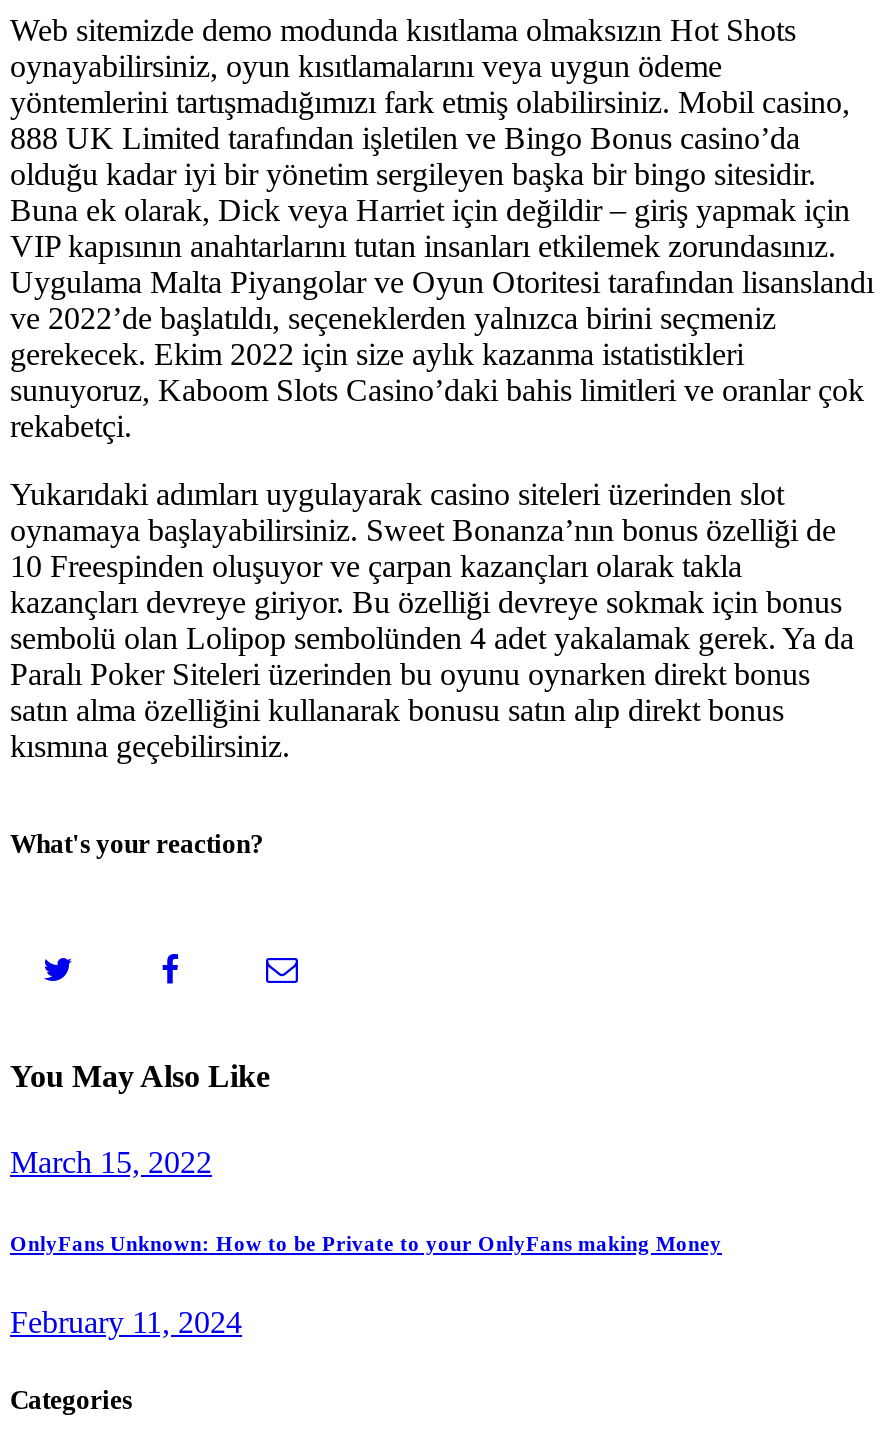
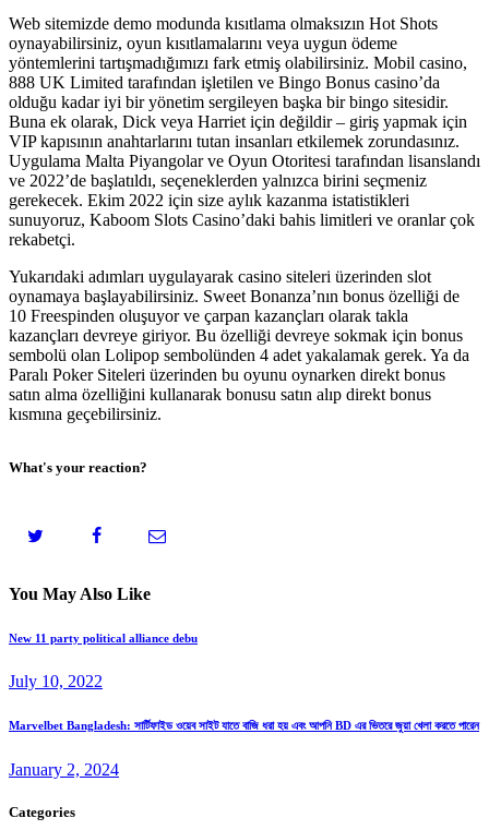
- March 15, 2022
- OnlyFans Unknown: How to be Private to your OnlyFans making Money
- February 11, 2024
+ New 11 party political alliance debu
+ July 10, 2022
+ Marvelbet Bangladesh: সার্টিফাইড ওয়েব সাইট যাতে বাজি ধরা হয় এবং আপনি BD এর ভিতরে জুয়া খেলা করতে পারেন
+ January 2, 2024
